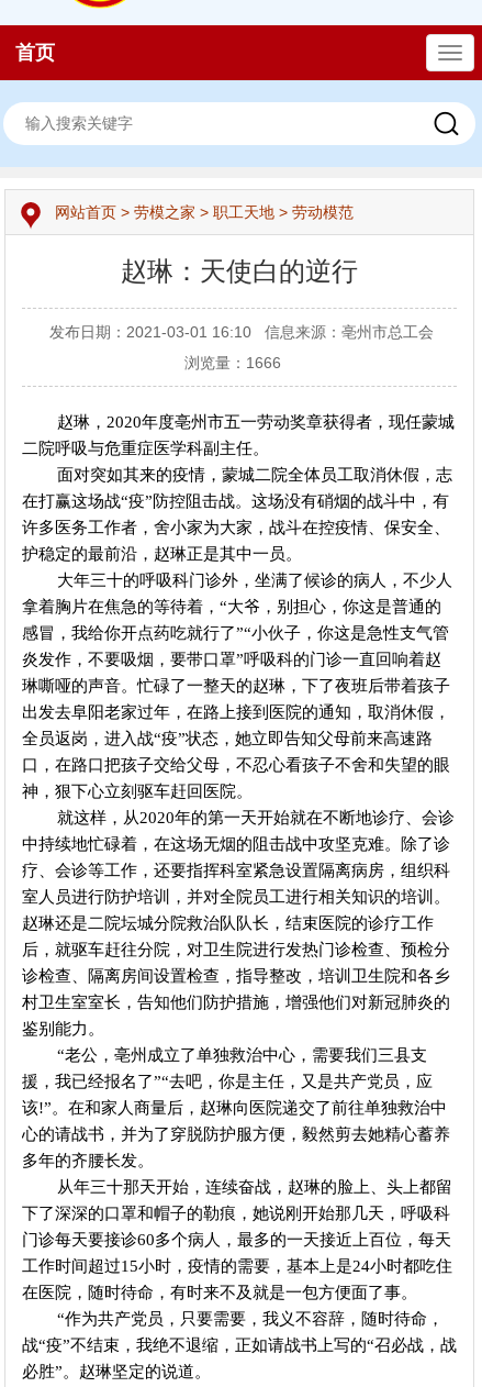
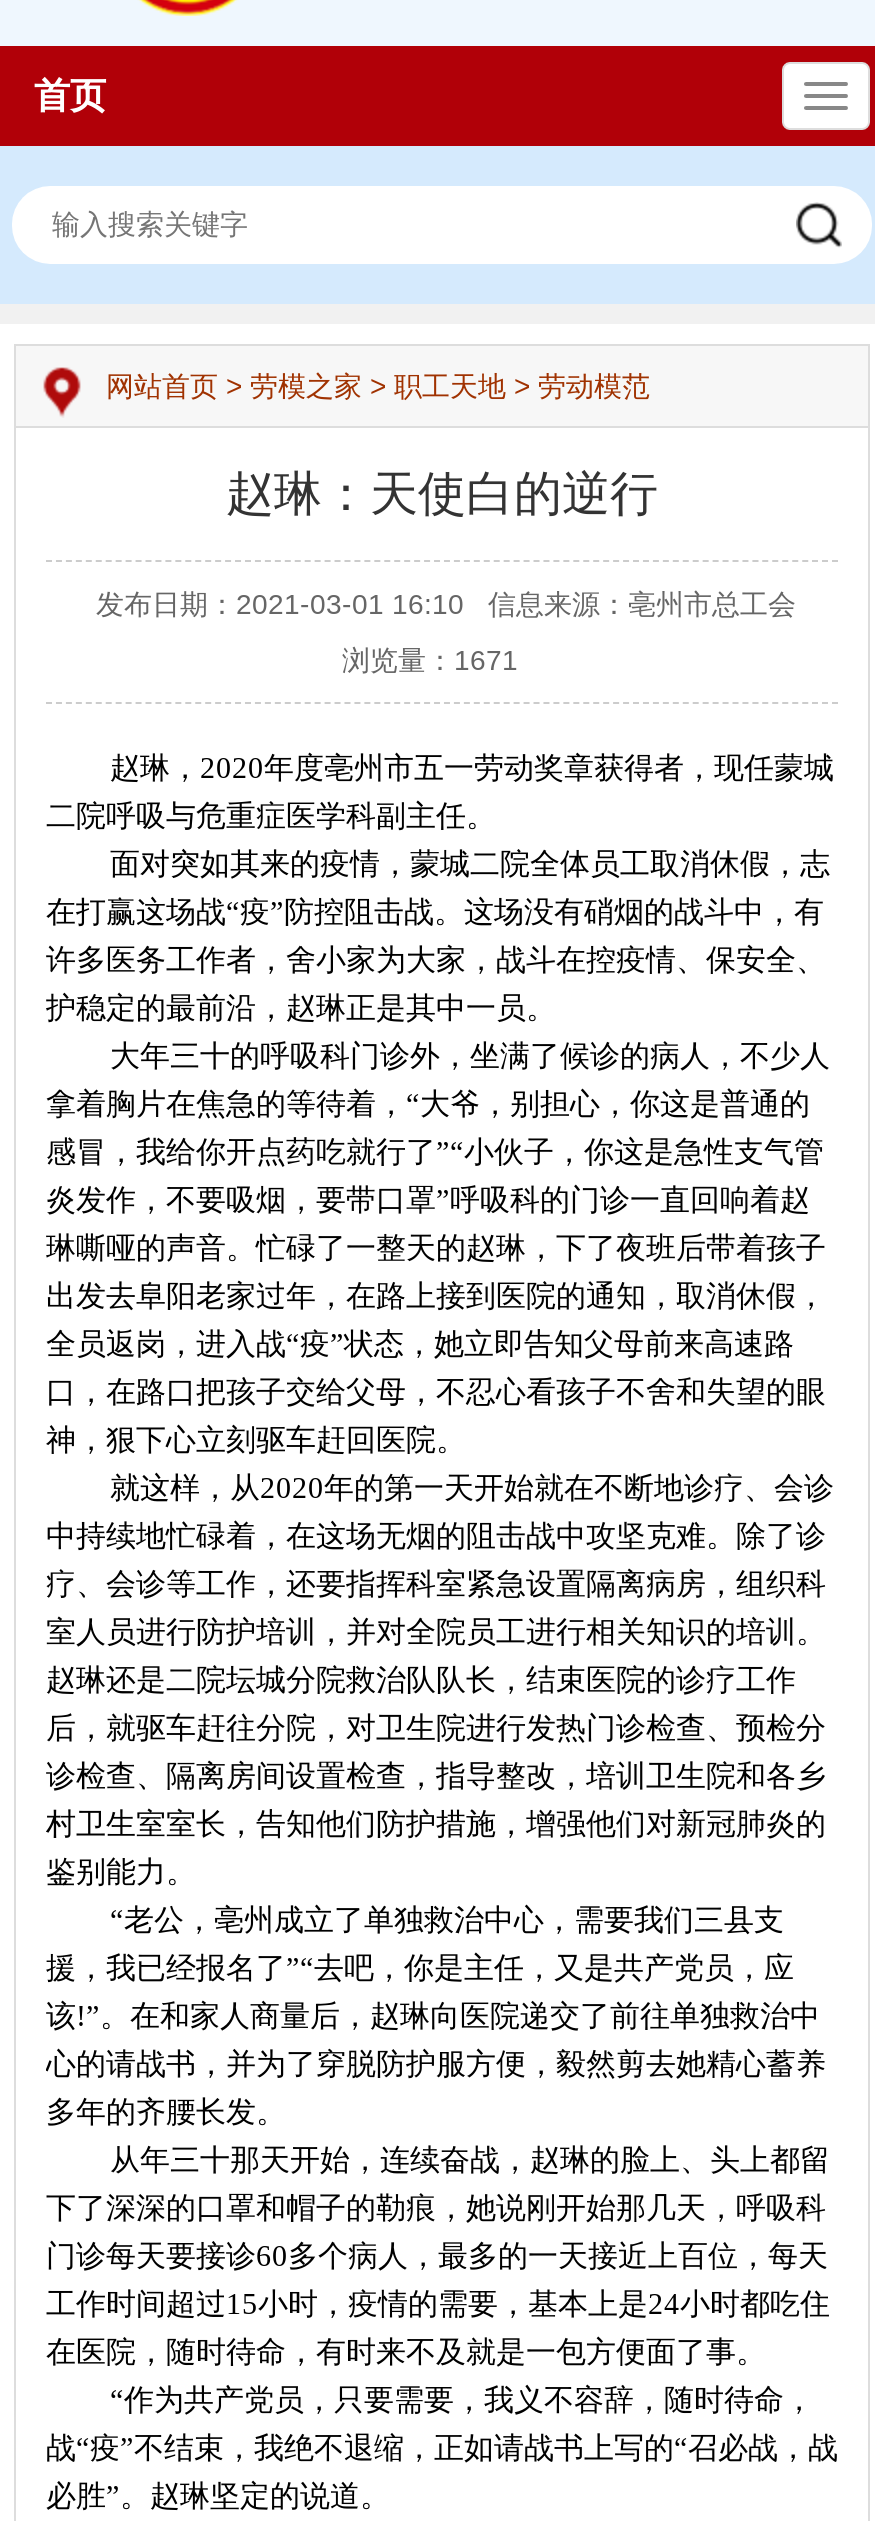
- 浏览量：1666
+ 浏览量：1671
